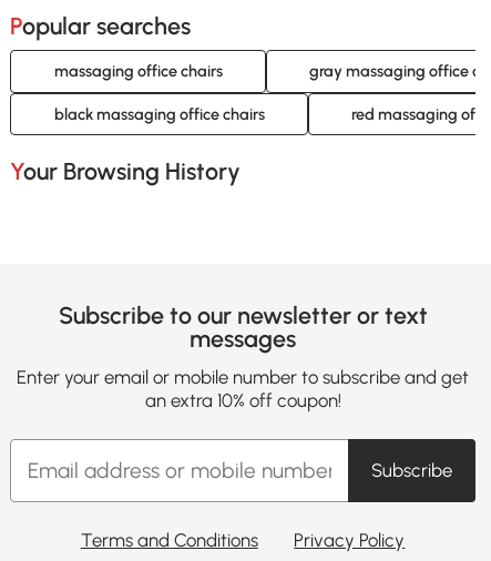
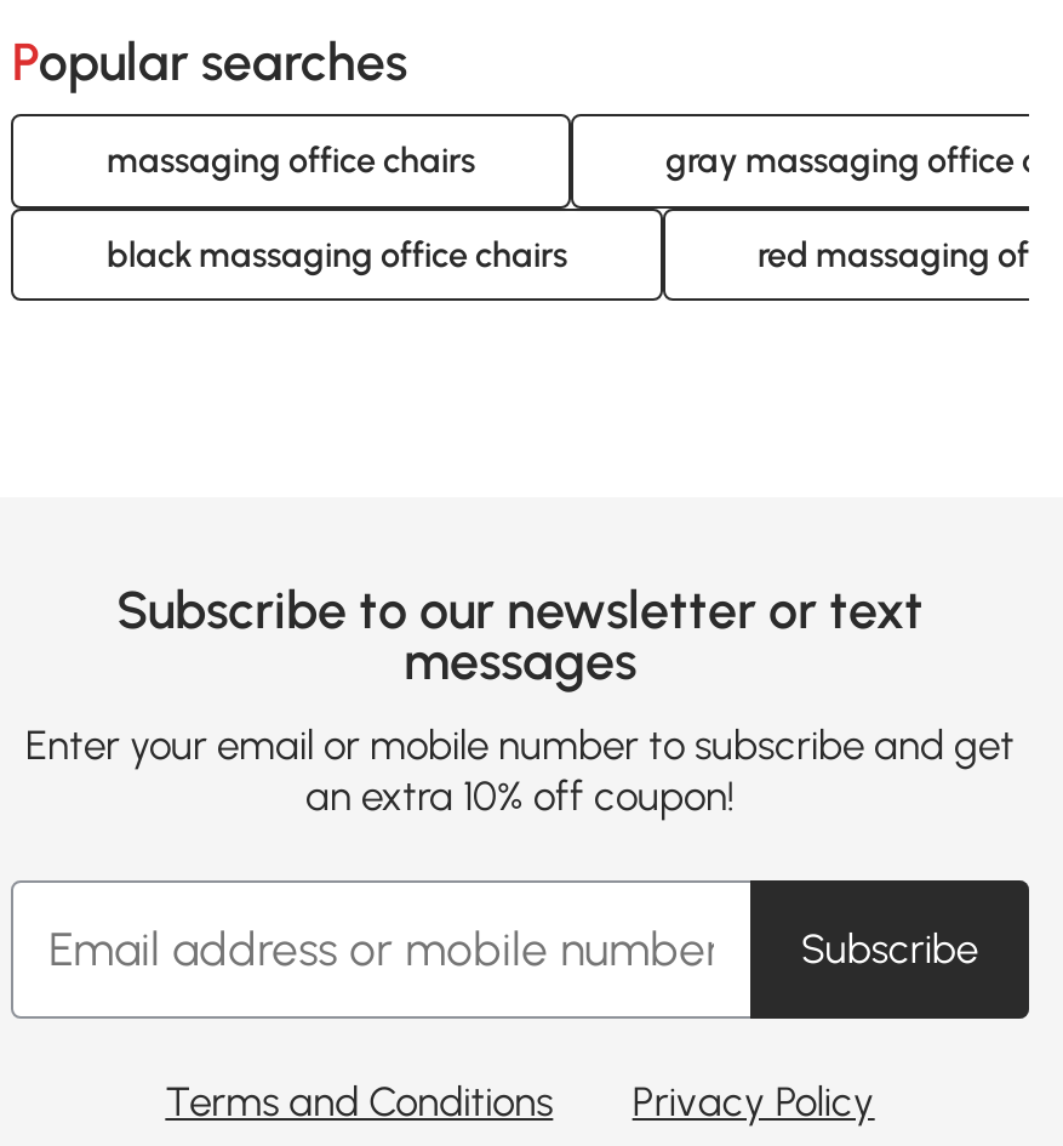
- Your Browsing History
